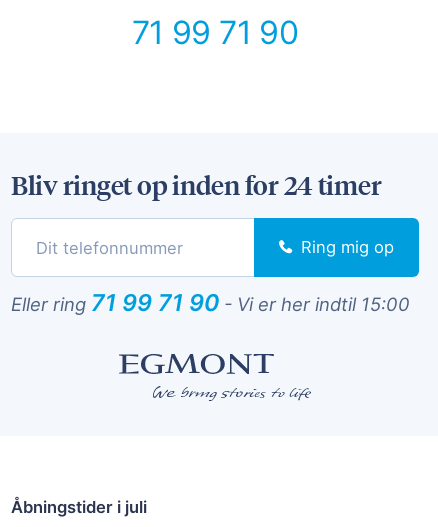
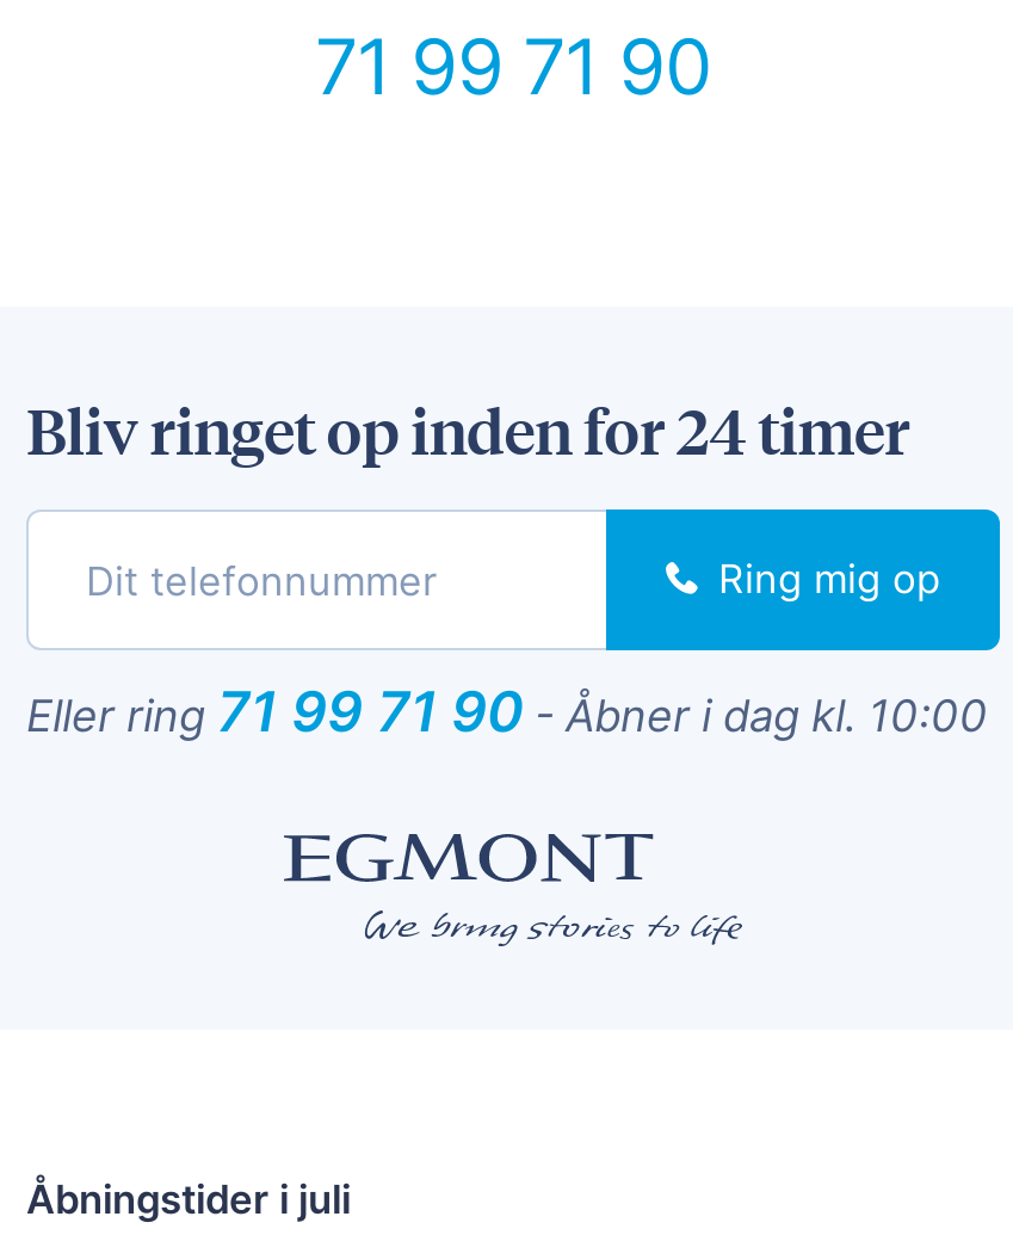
- Eller ring 71 99 71 90 - Vi er her indtil 15:00
+ Eller ring 71 99 71 90 - Åbner i dag kl. 10:00
